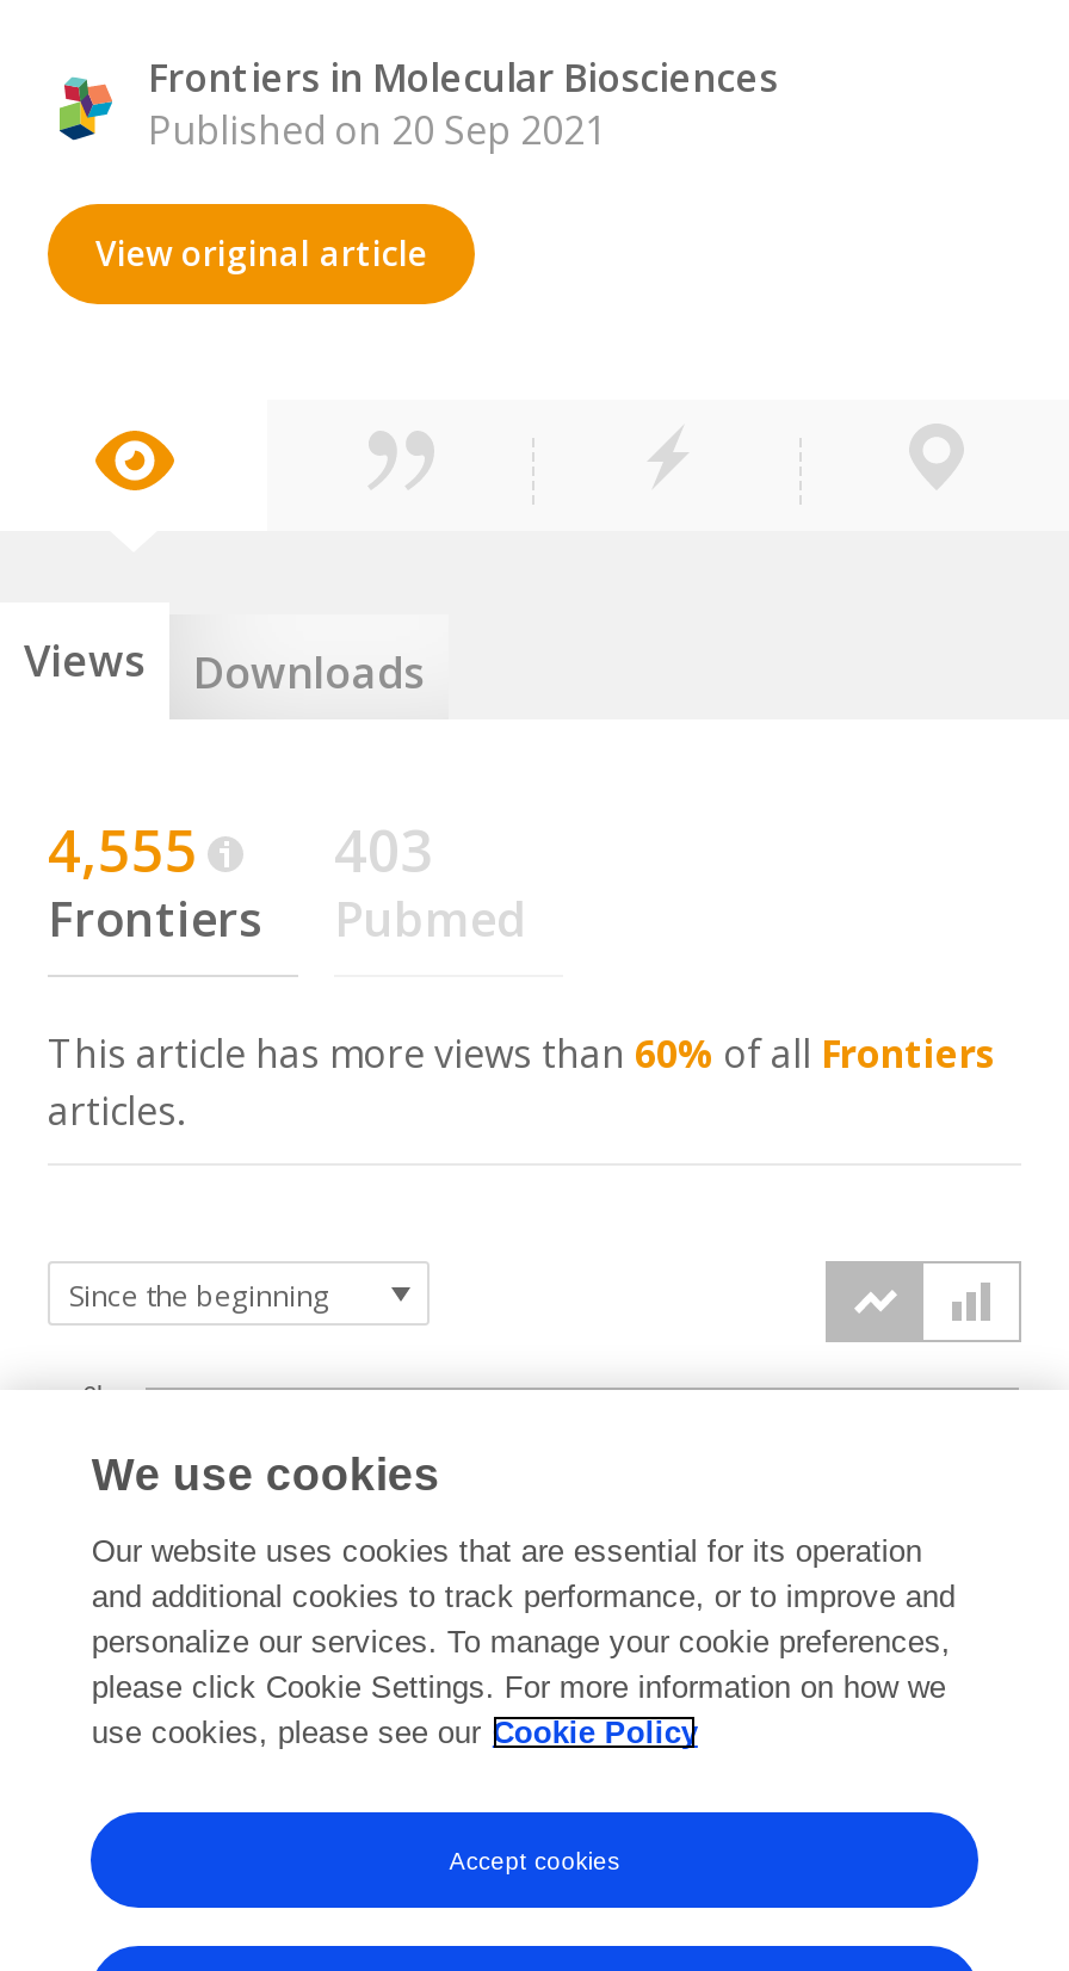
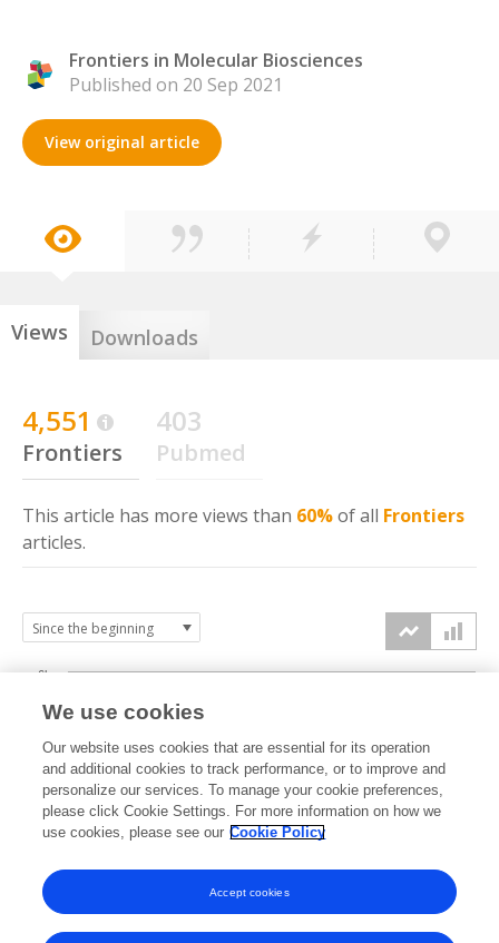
- 4,555
+ 4,551
